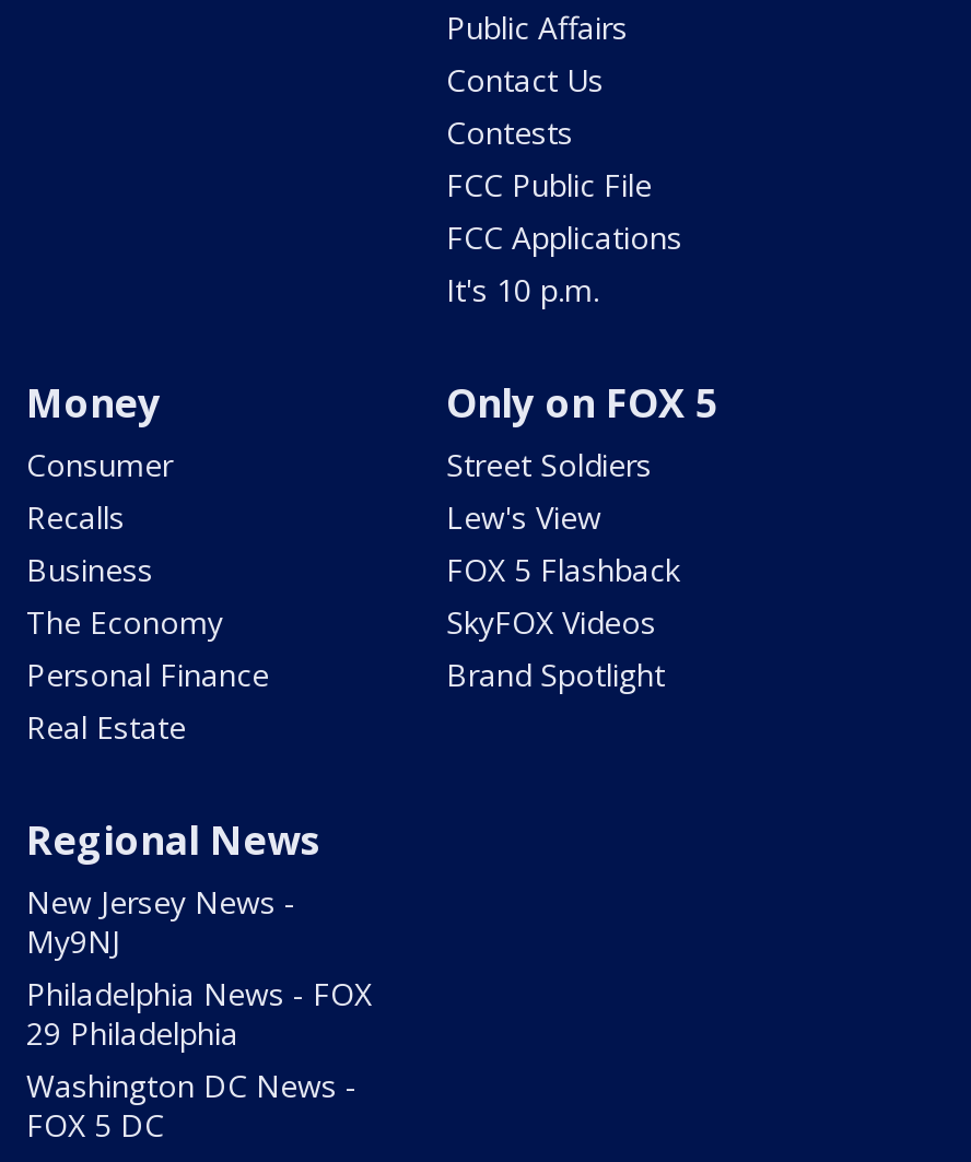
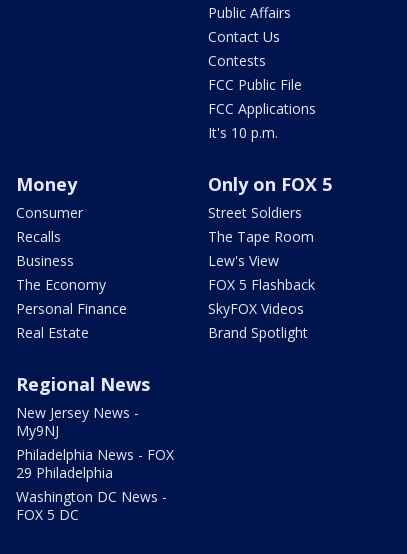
moved down: Lew's View | FOX 5 Flashback | SkyFOX Videos | Brand Spotlight

+ The Tape Room
